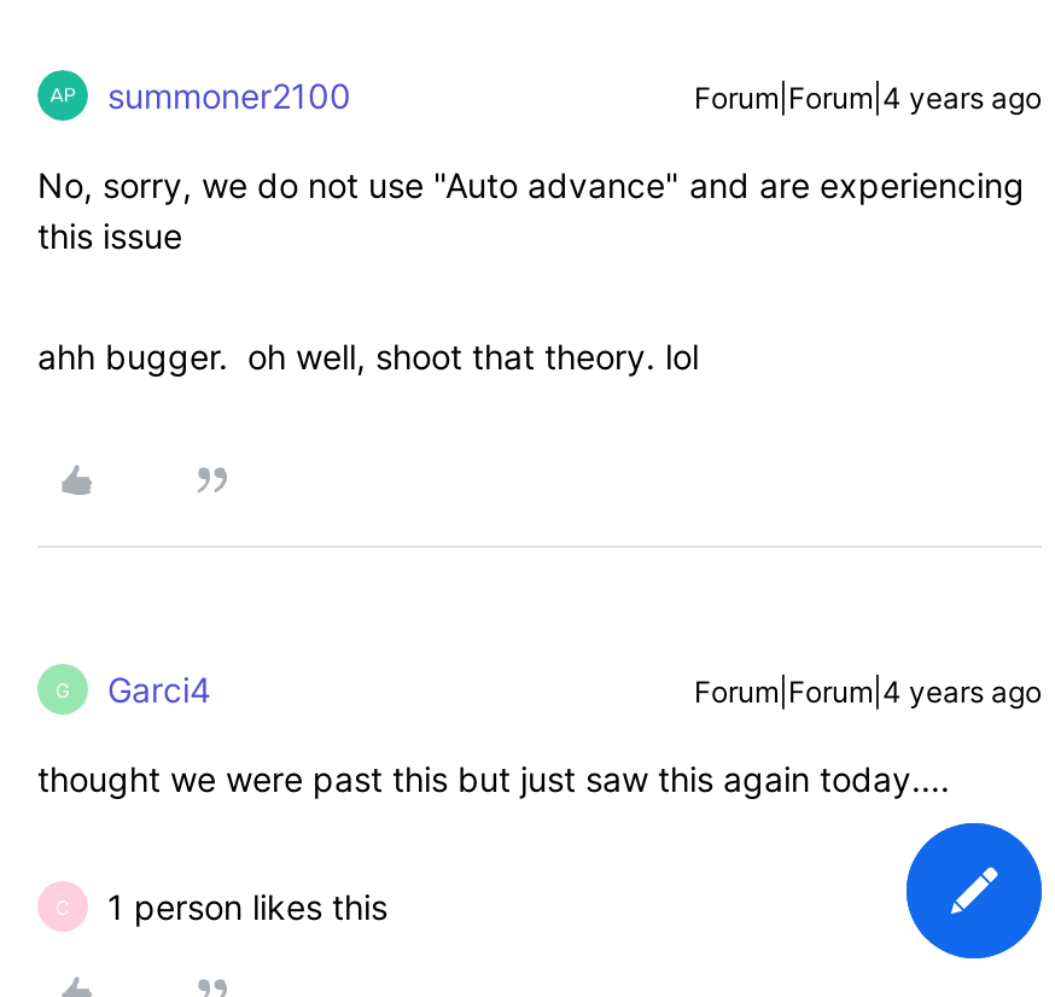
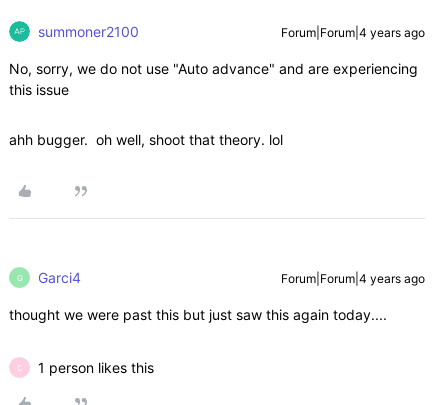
- [image]
